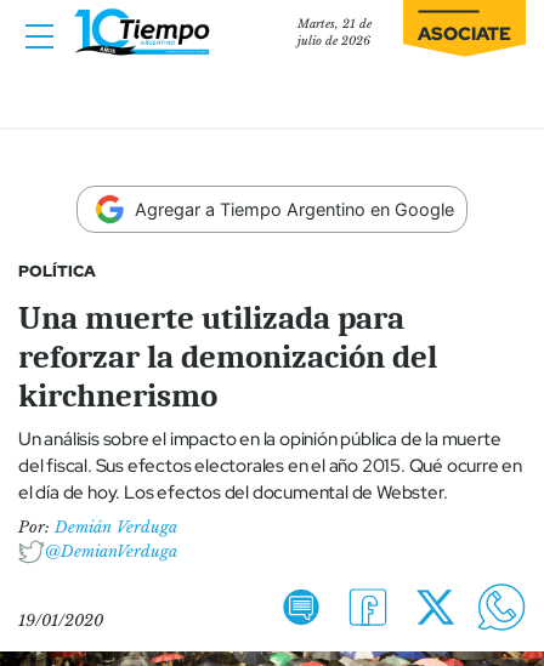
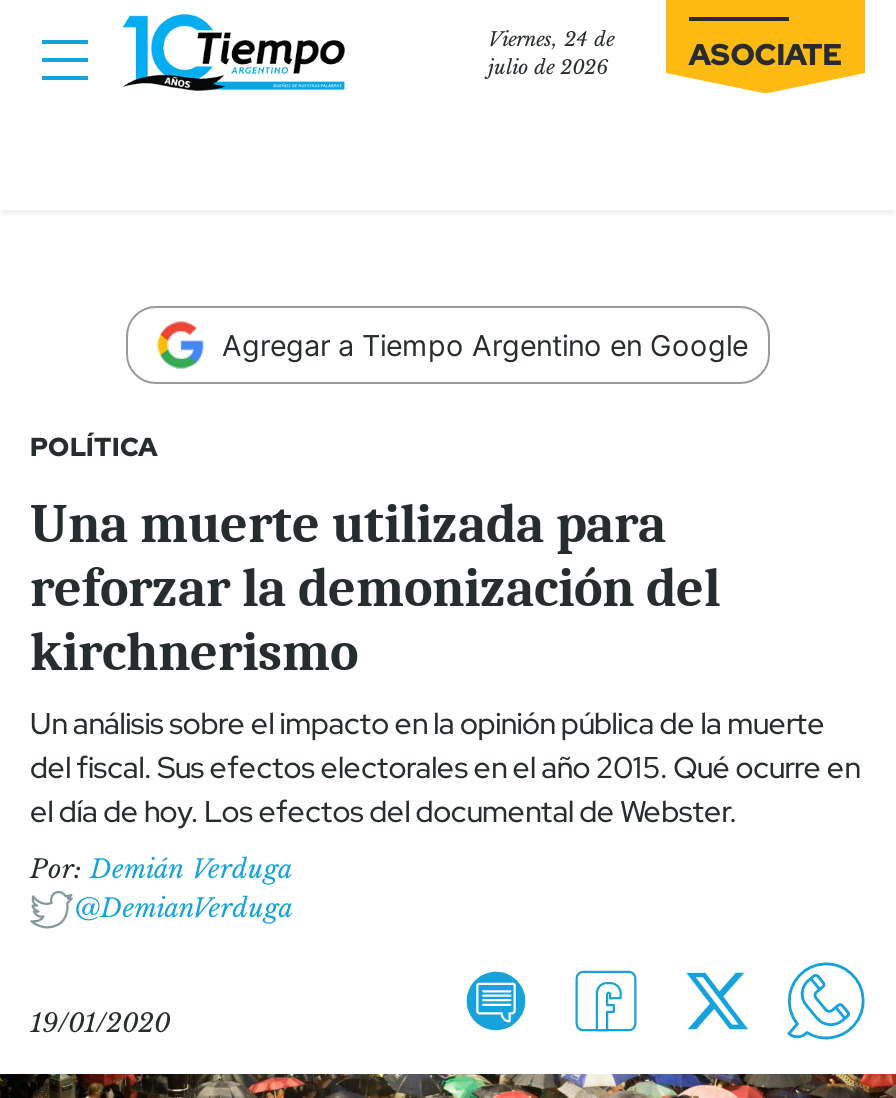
- Martes, 21 de
+ Viernes, 24 de
